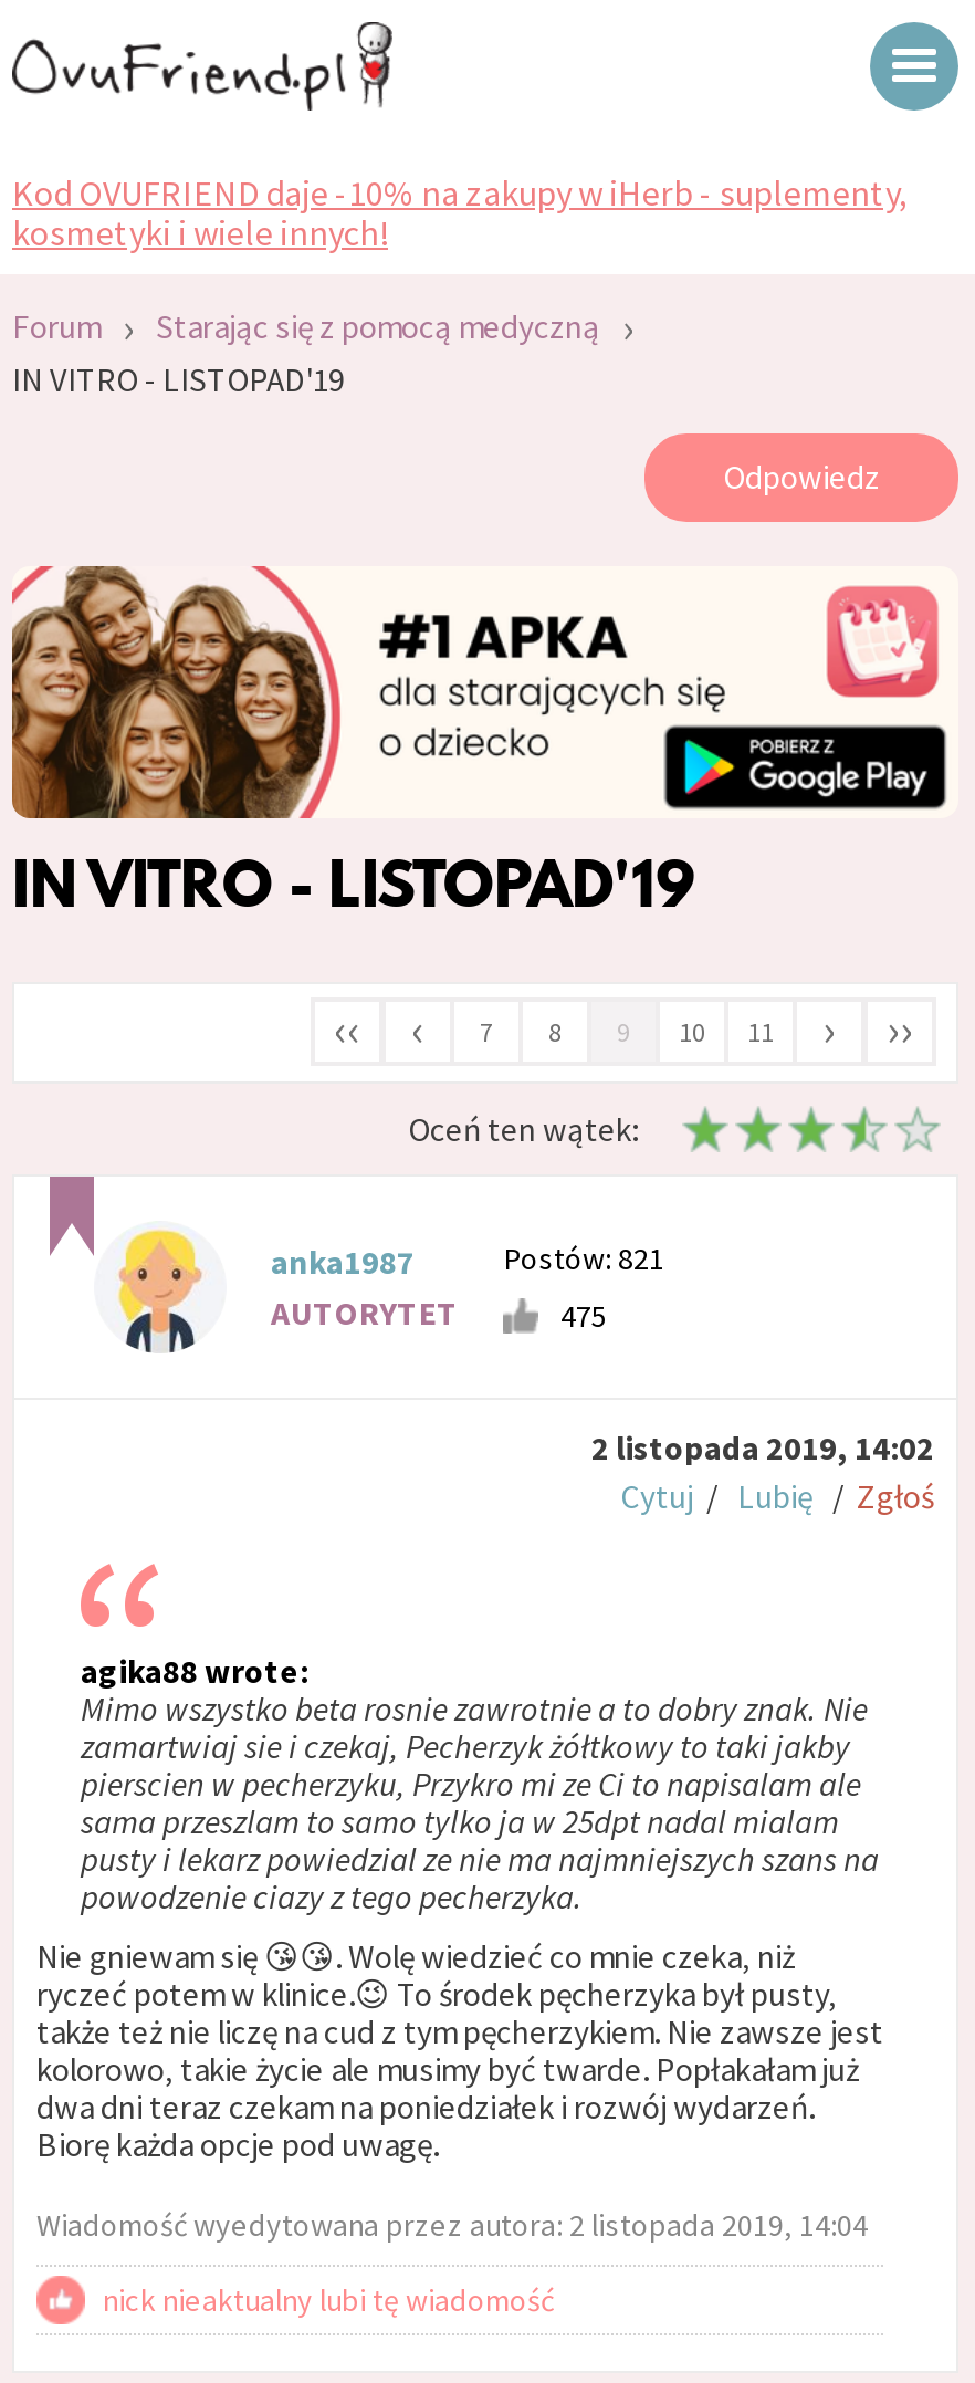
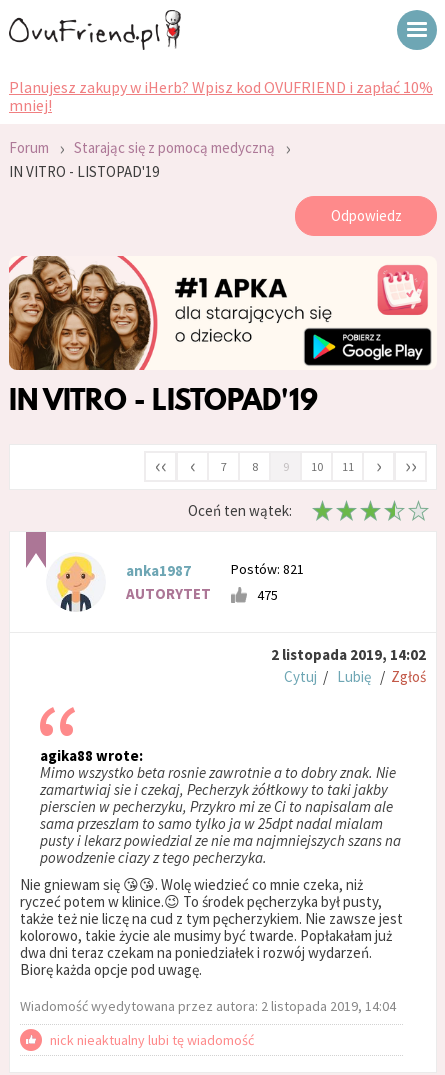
- Kod OVUFRIEND daje -10% na zakupy w iHerb - suplementy,
- kosmetyki i wiele innych!
+ Planujesz zakupy w iHerb? Wpisz kod OVUFRIEND i zapłać 10%
+ mniej!
